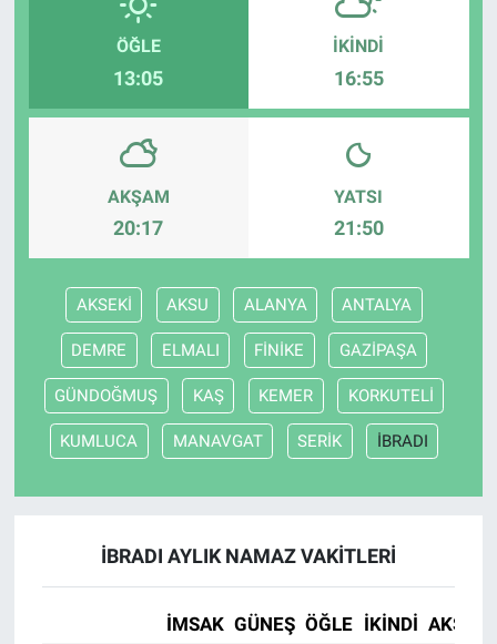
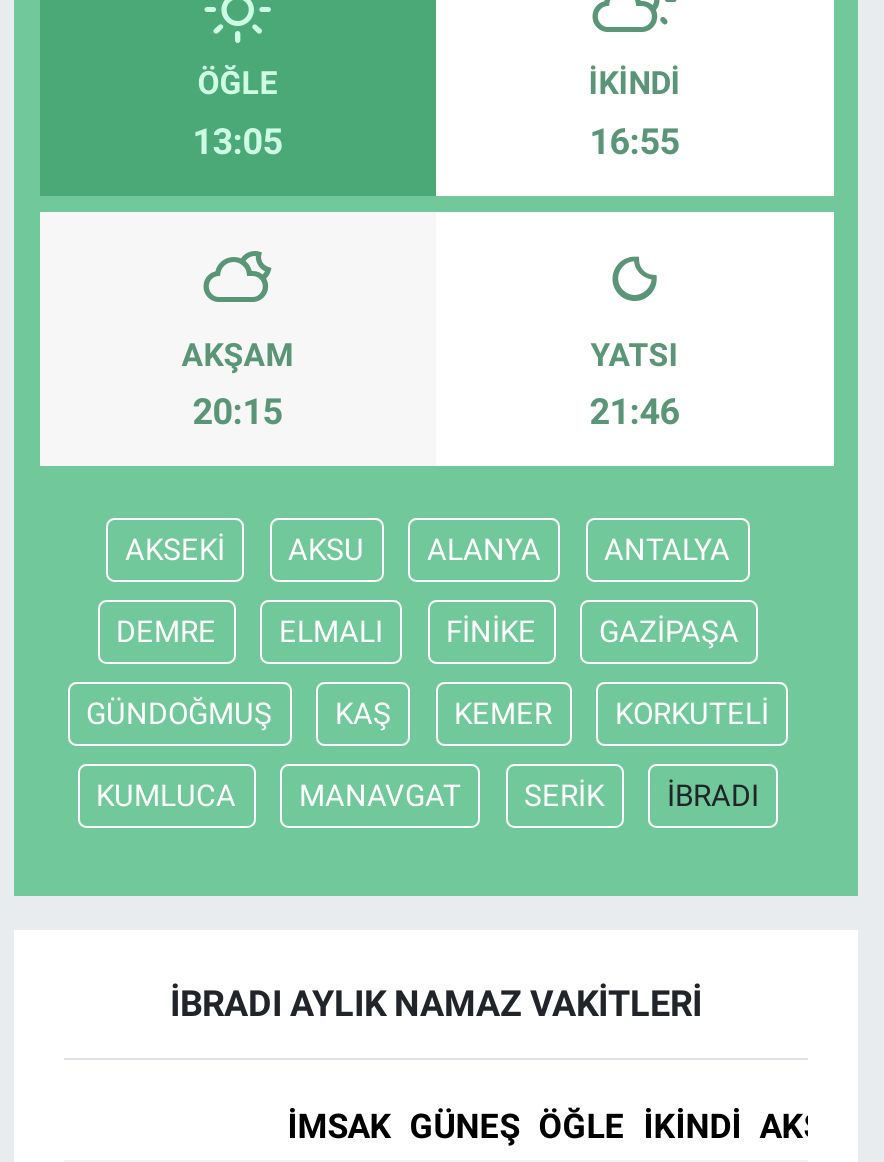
- 20:17
+ 20:15

- 21:50
+ 21:46
